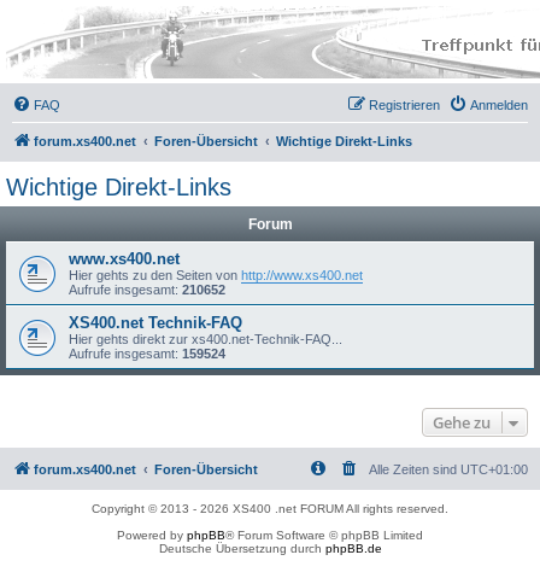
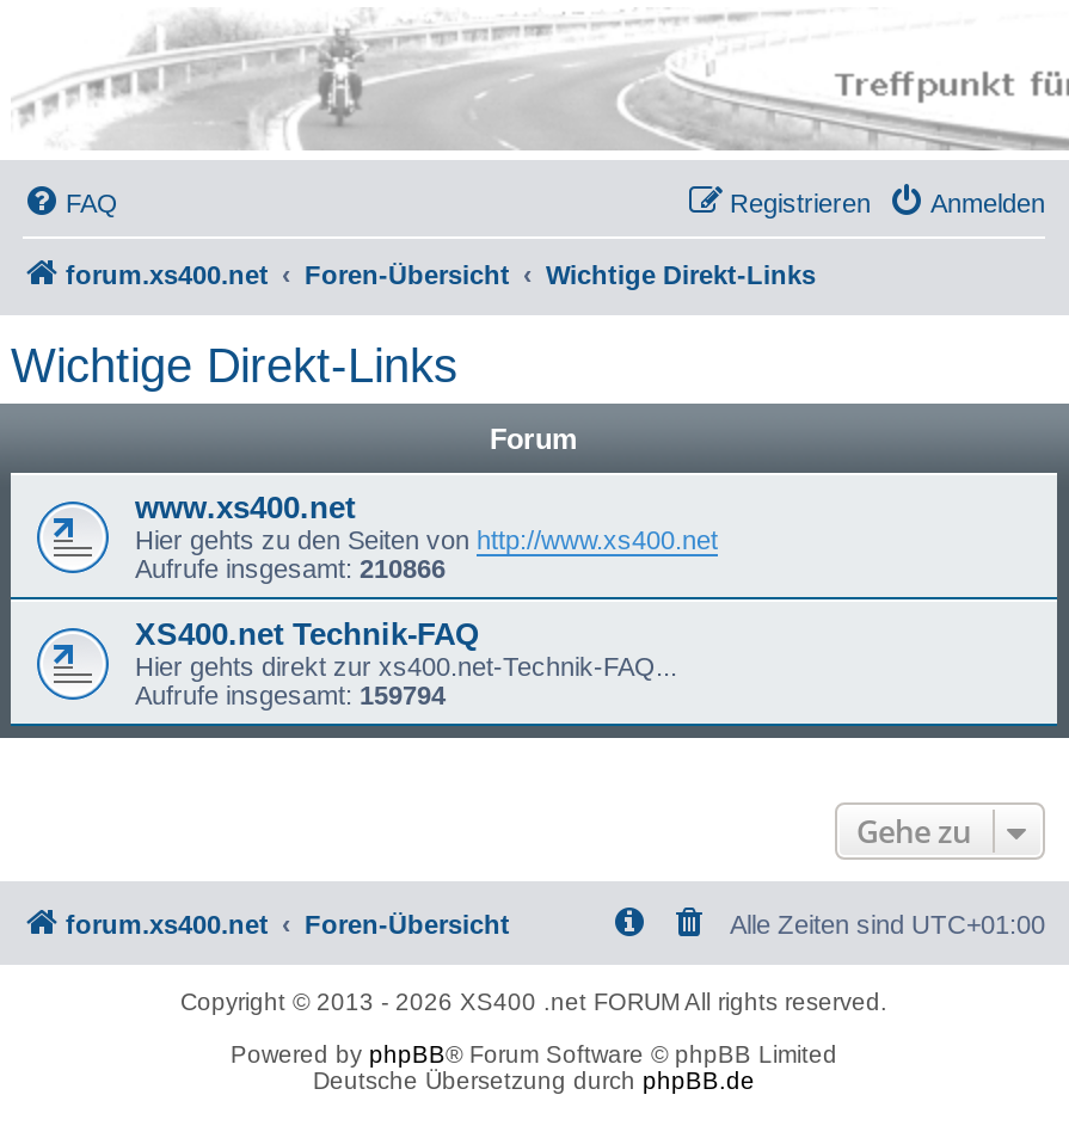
- Aufrufe insgesamt: 210652
+ Aufrufe insgesamt: 210866

- Aufrufe insgesamt: 159524
+ Aufrufe insgesamt: 159794
